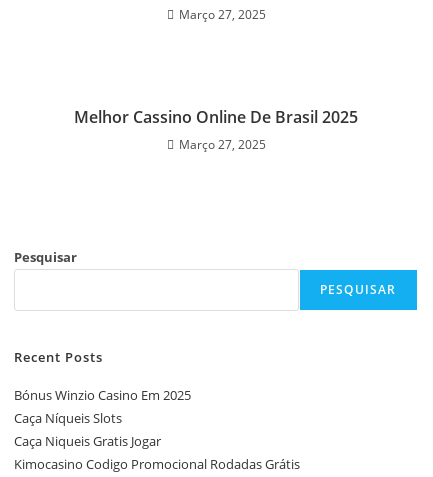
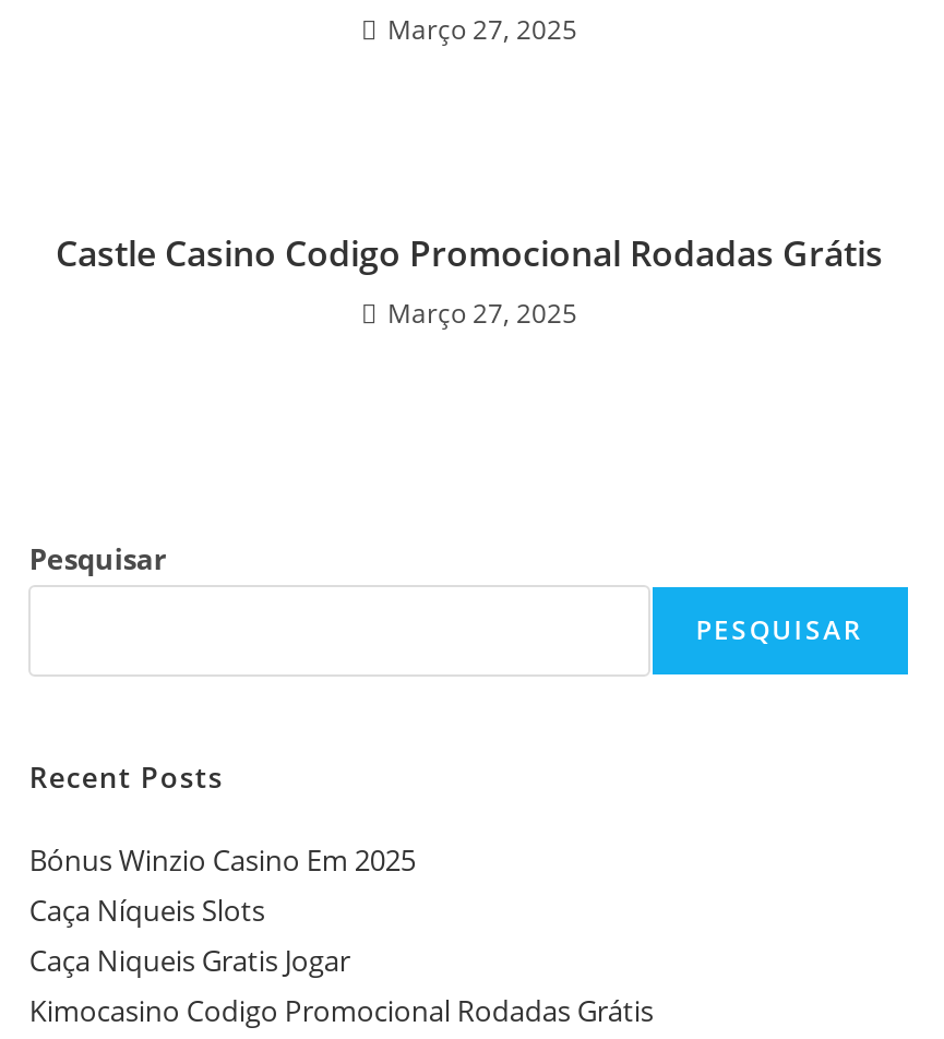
- Melhor Cassino Online De Brasil 2025
+ Castle Casino Codigo Promocional Rodadas Grátis
